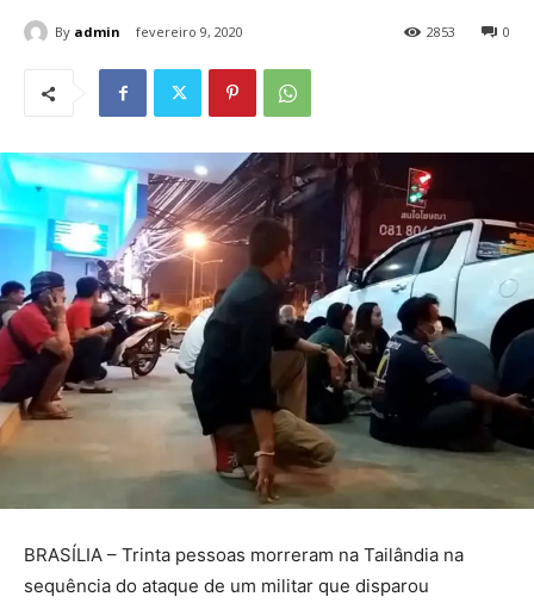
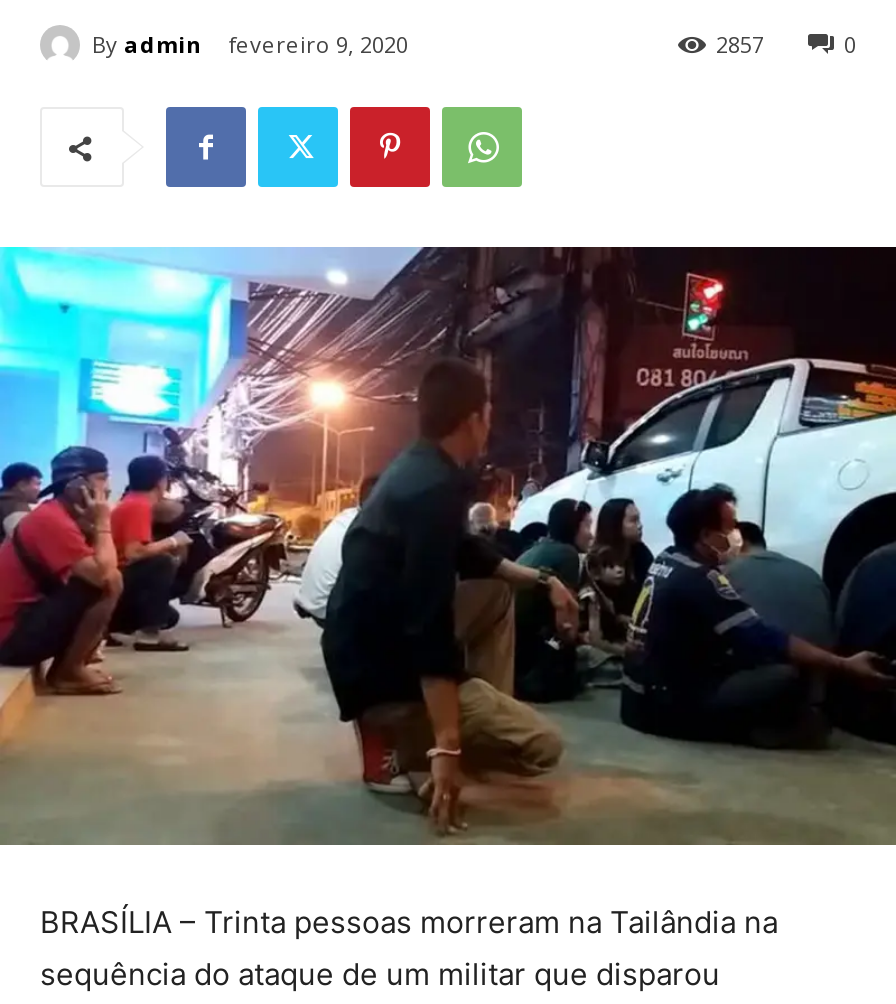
- 2853
+ 2857
